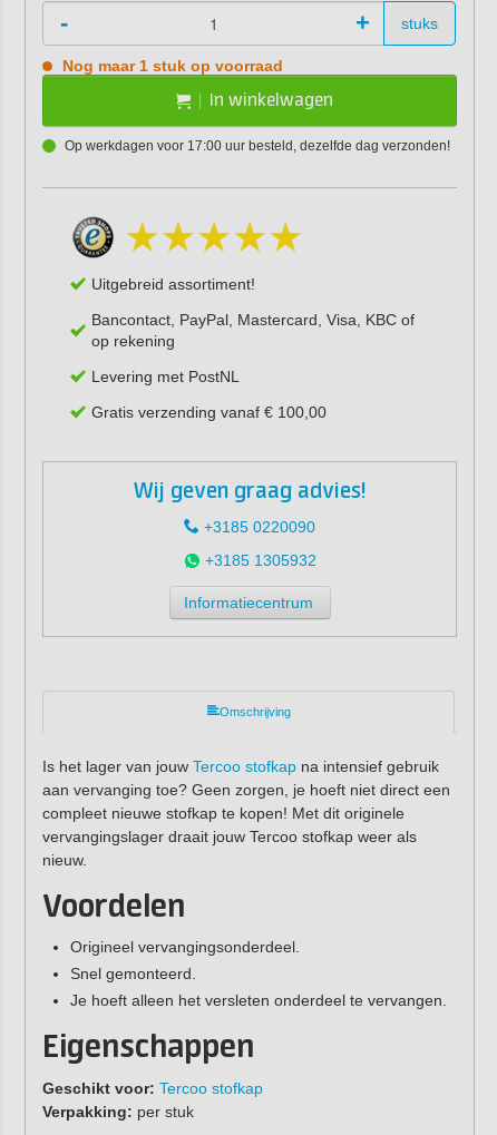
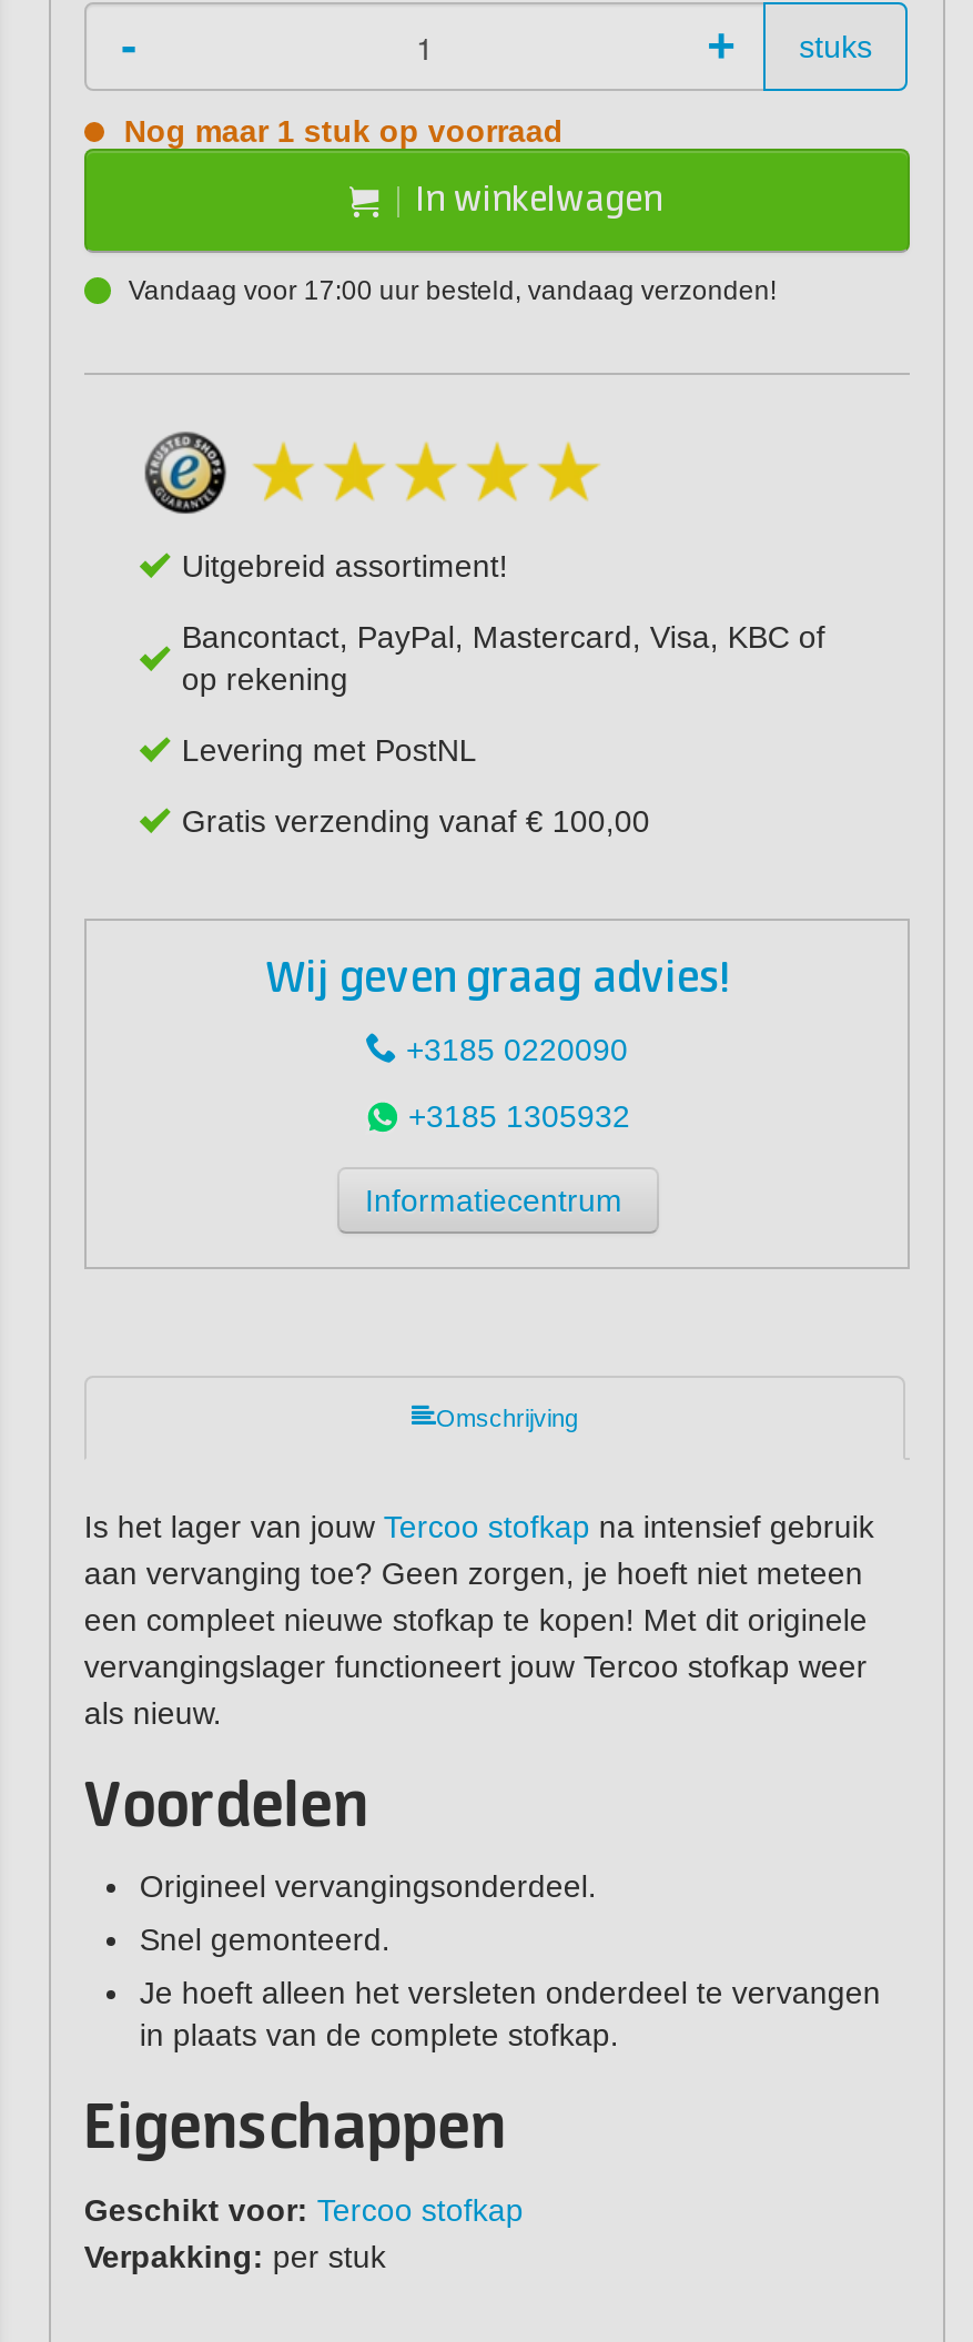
- Op werkdagen voor 17:00 uur besteld, dezelfde dag verzonden!
+ Vandaag voor 17:00 uur besteld, vandaag verzonden!

- aan vervanging toe? Geen zorgen, je hoeft niet direct een
- compleet nieuwe stofkap te kopen! Met dit originele
- vervangingslager draait jouw Tercoo stofkap weer als
- nieuw.
+ aan vervanging toe? Geen zorgen, je hoeft niet meteen
+ een compleet nieuwe stofkap te kopen! Met dit originele
+ vervangingslager functioneert jouw Tercoo stofkap weer
+ als nieuw.

- Je hoeft alleen het versleten onderdeel te vervangen.
+ Je hoeft alleen het versleten onderdeel te vervangen
+ in plaats van de complete stofkap.
